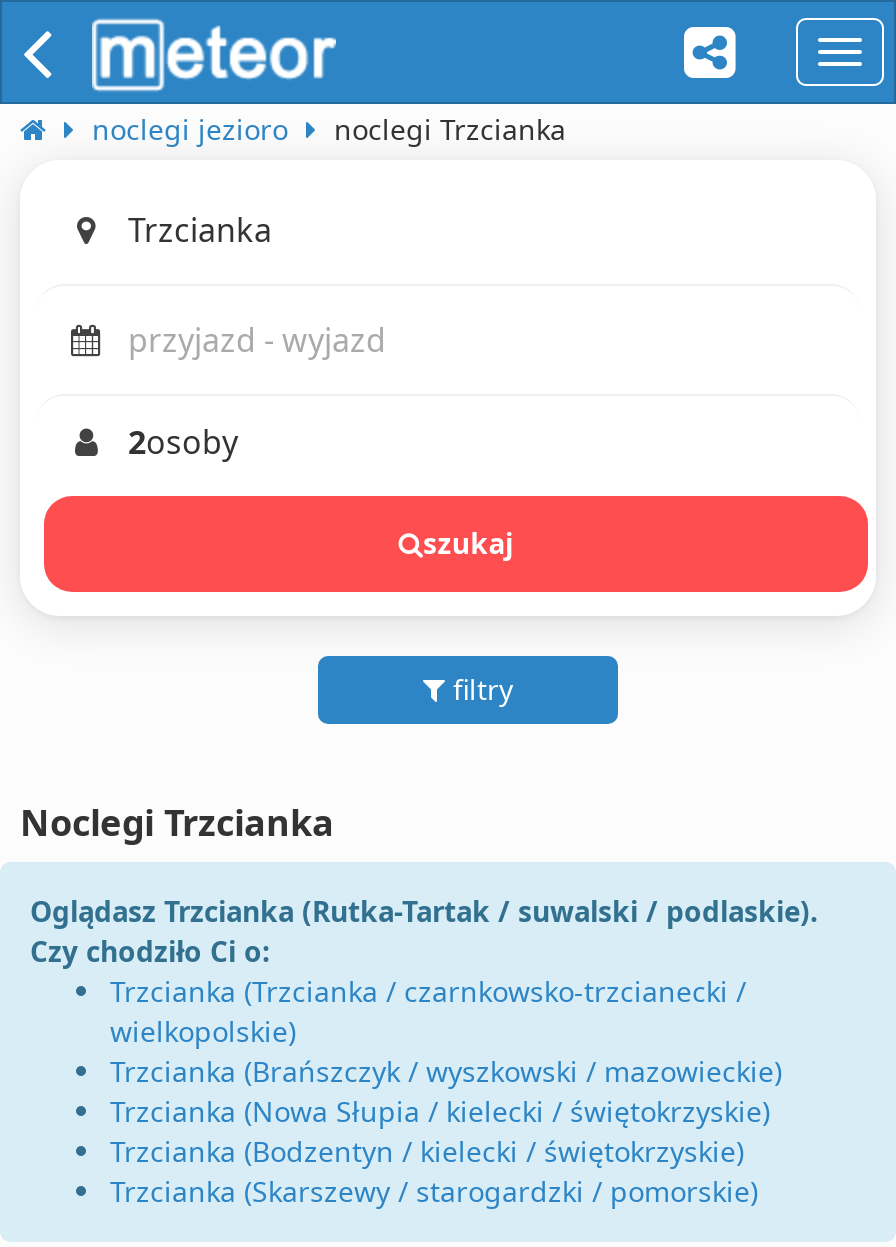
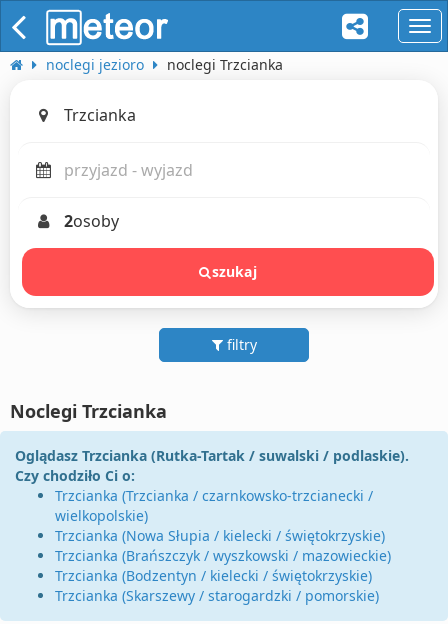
moved down: Trzcianka (Brańszczyk / wyszkowski / mazowieckie)

moved up: Trzcianka (Nowa Słupia / kielecki / świętokrzyskie)
